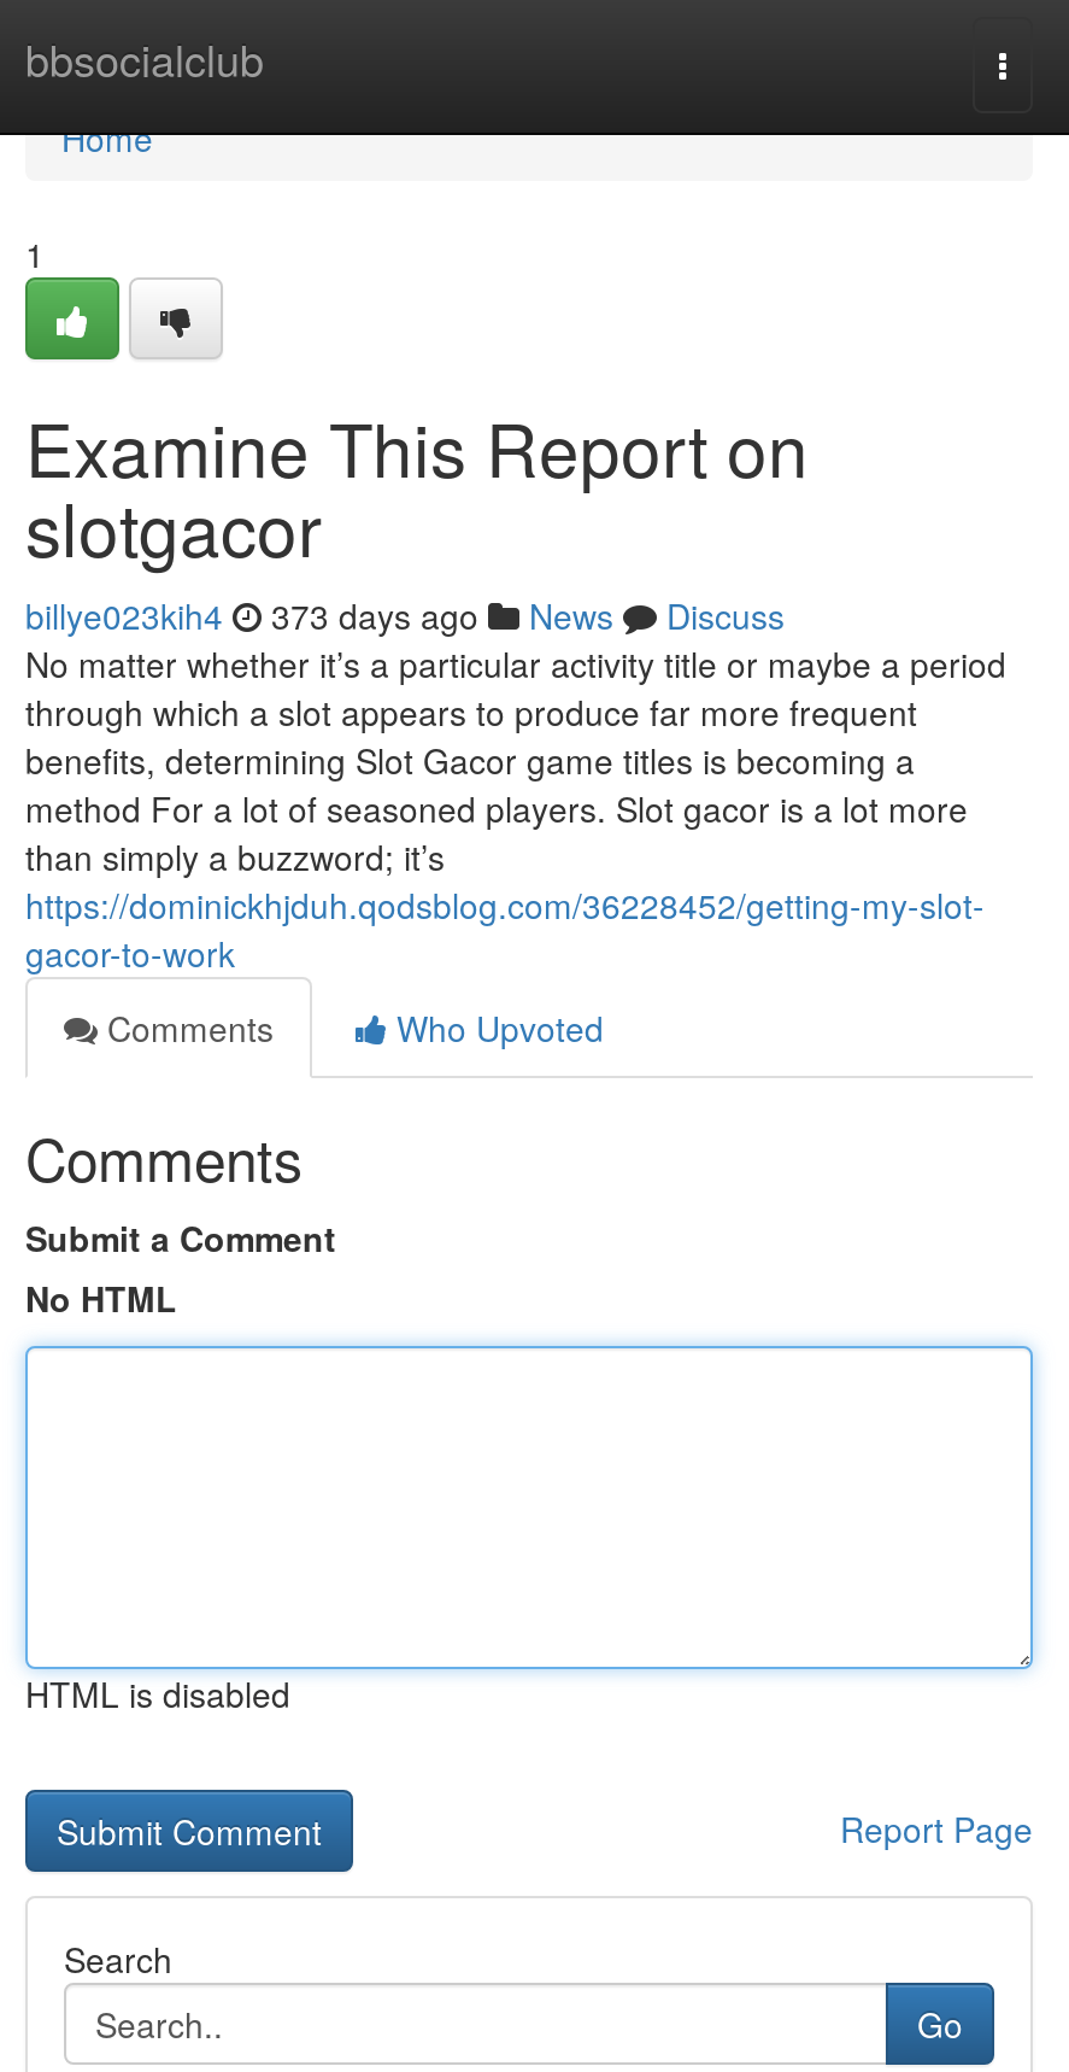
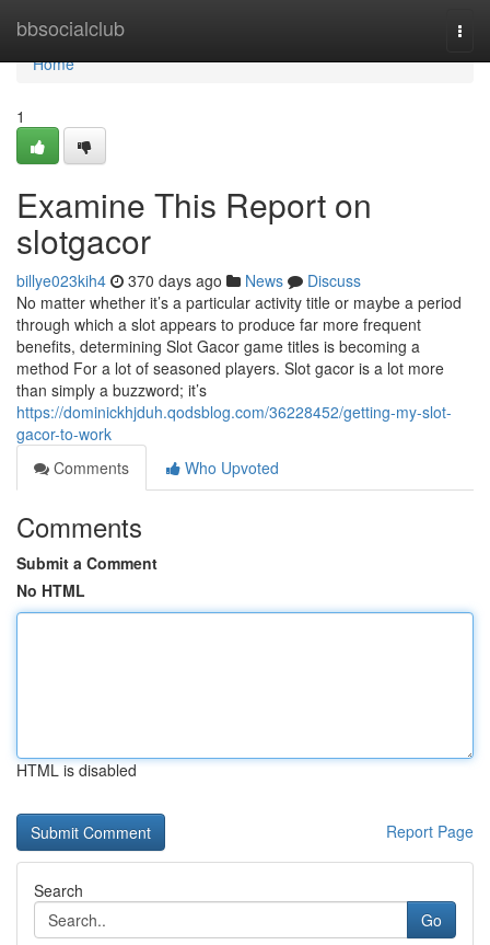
- billye023kih4 373 days ago News Discuss
+ billye023kih4 370 days ago News Discuss
